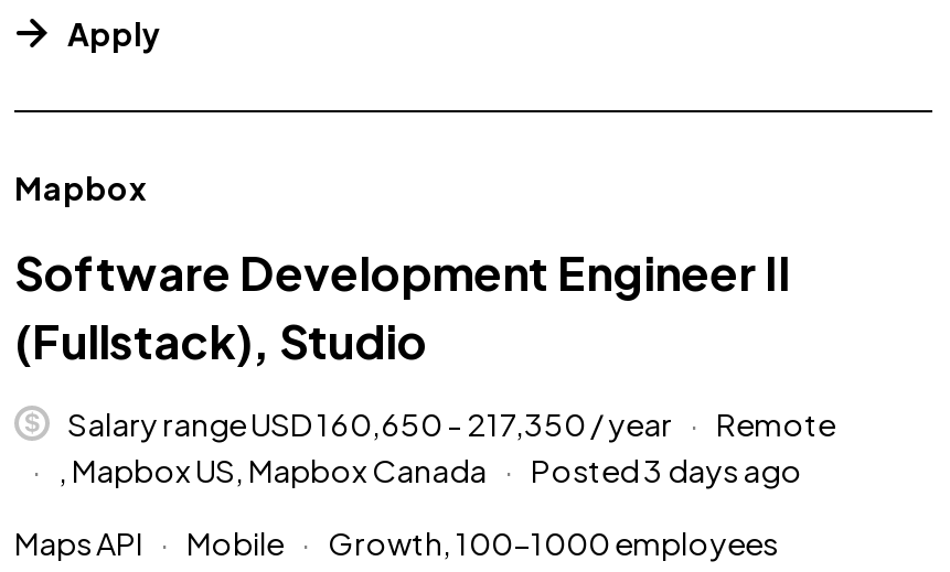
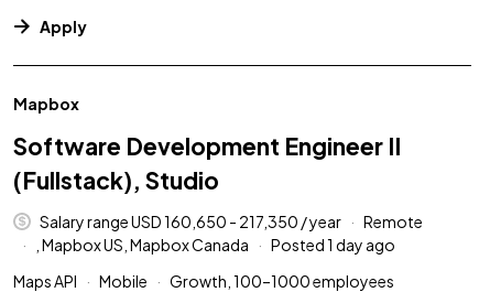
- Posted 3 days ago
+ Posted 1 day ago
